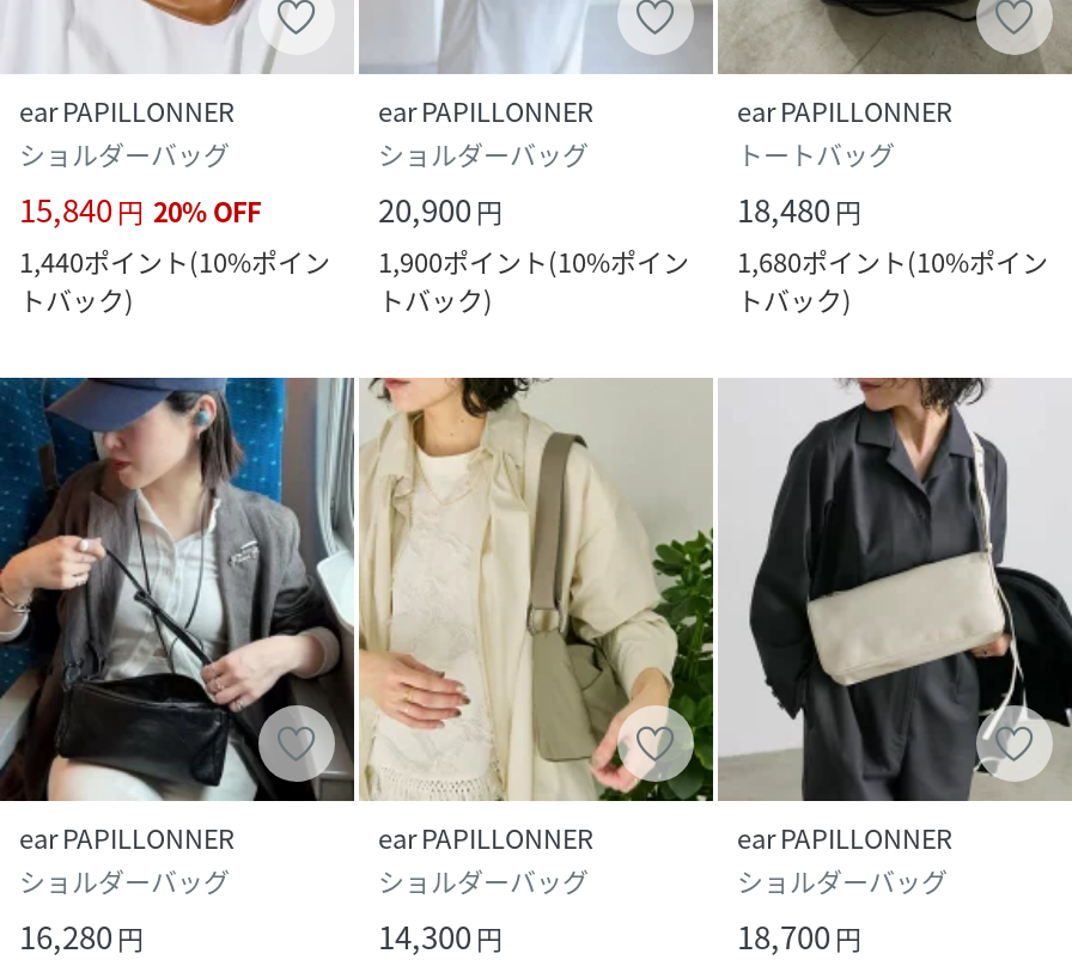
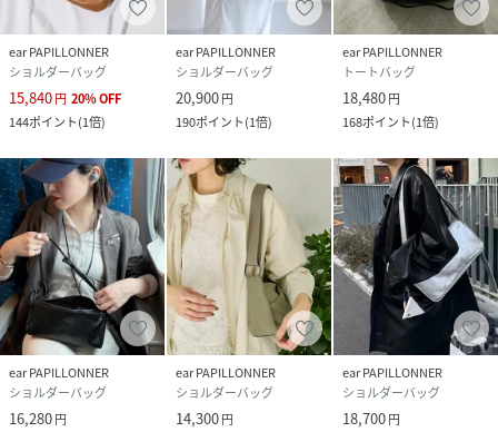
- 1,440ポイント(10%ポイン
- トバック)
+ 144ポイント(1倍)

- 1,900ポイント(10%ポイン
- トバック)
+ 190ポイント(1倍)

- 1,680ポイント(10%ポイン
- トバック)
+ 168ポイント(1倍)

- [image]
+ [image]
